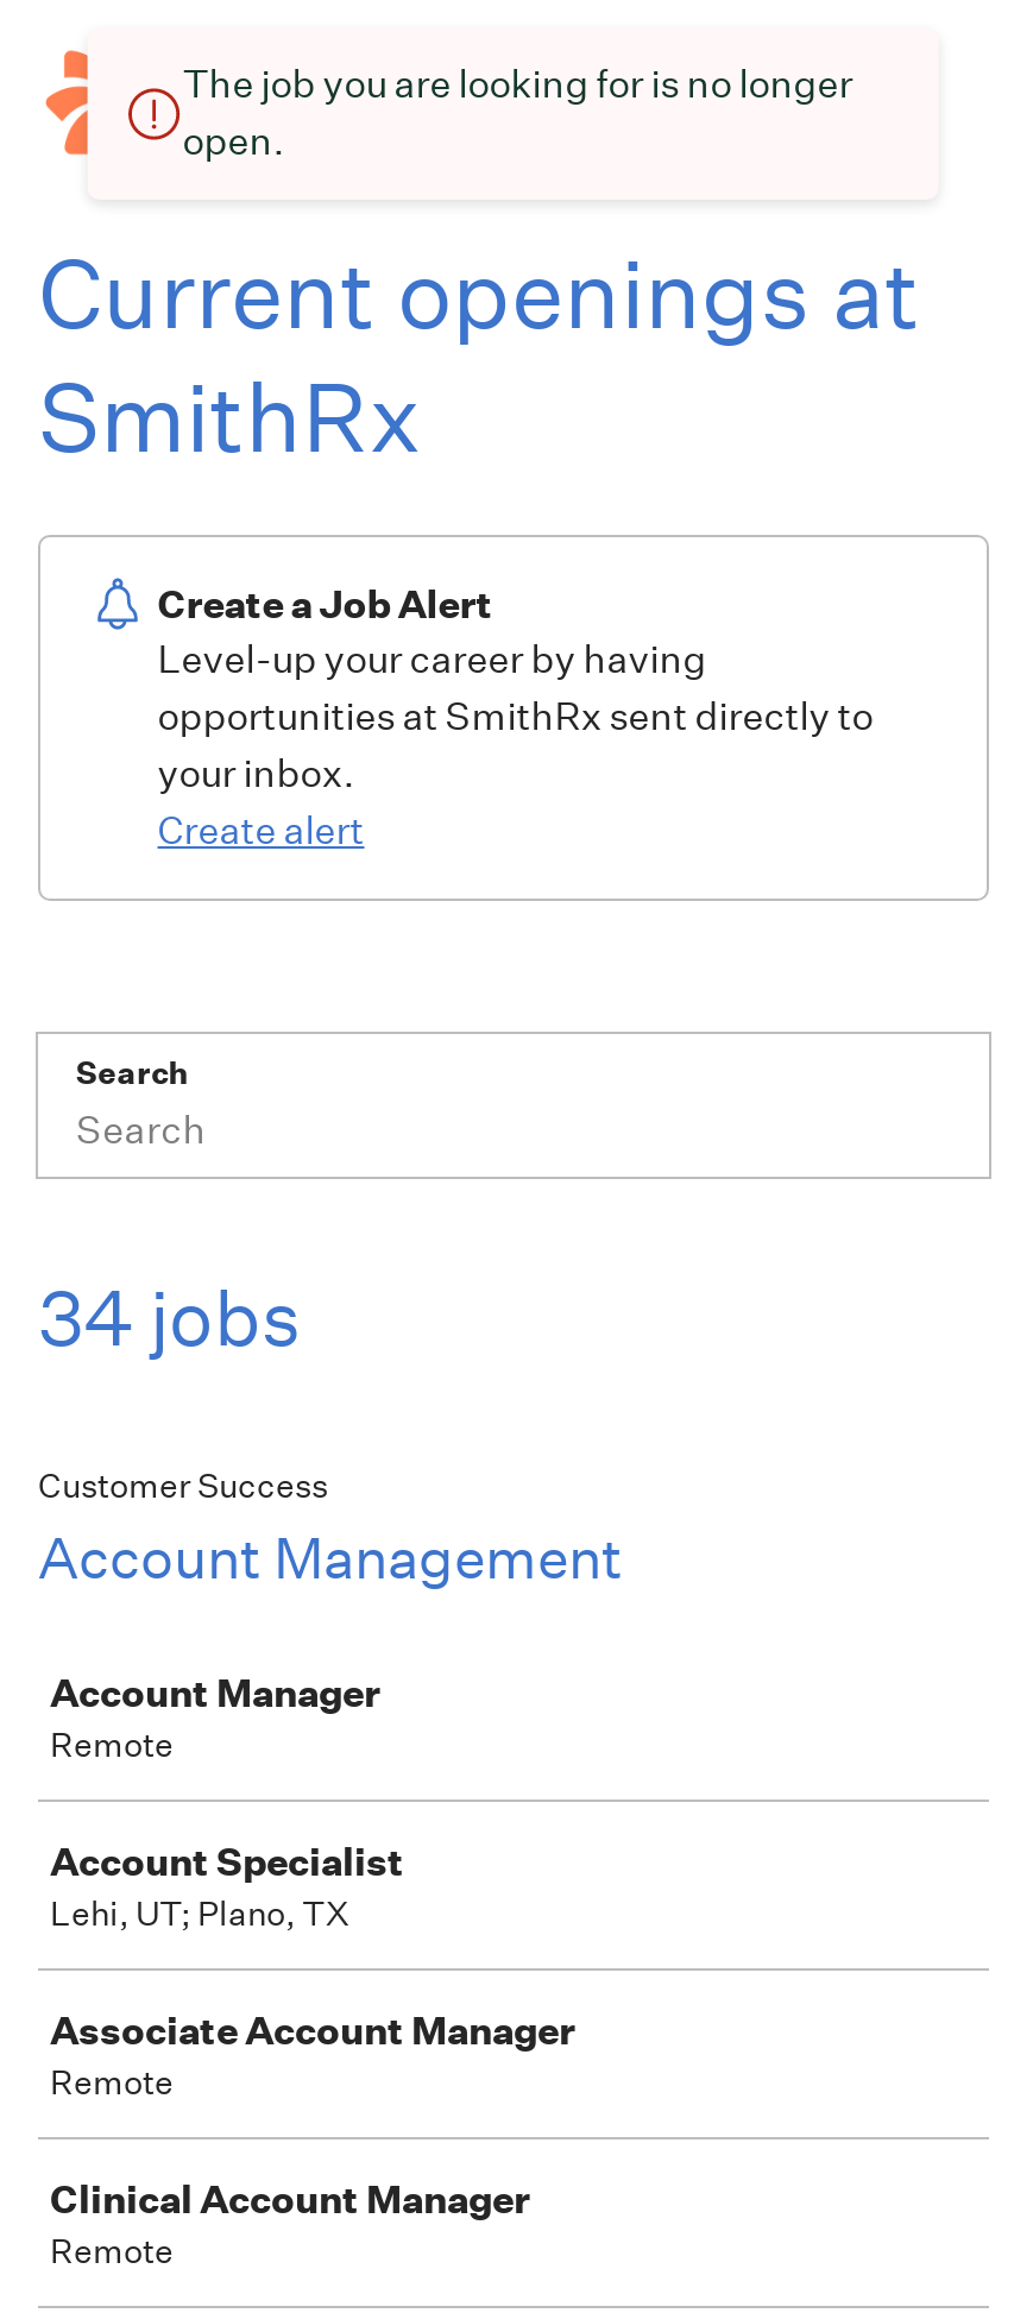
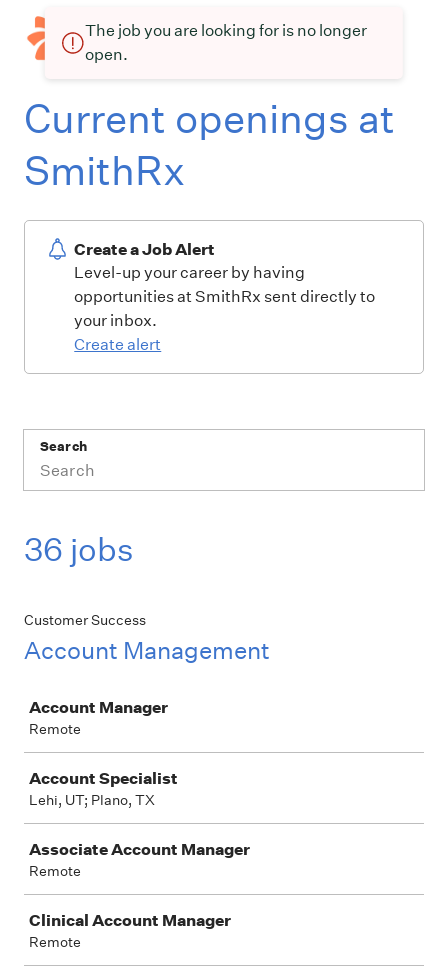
- 34 jobs
+ 36 jobs
